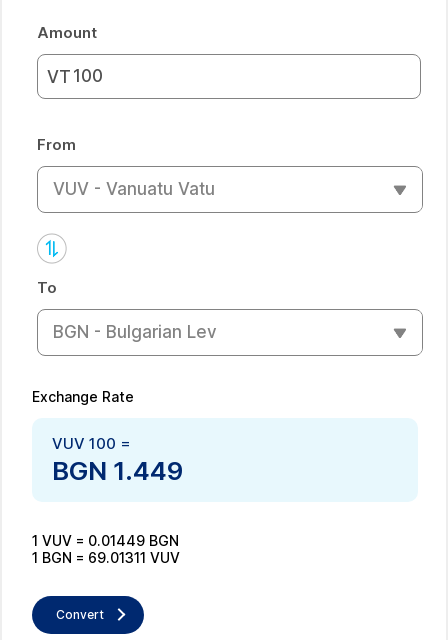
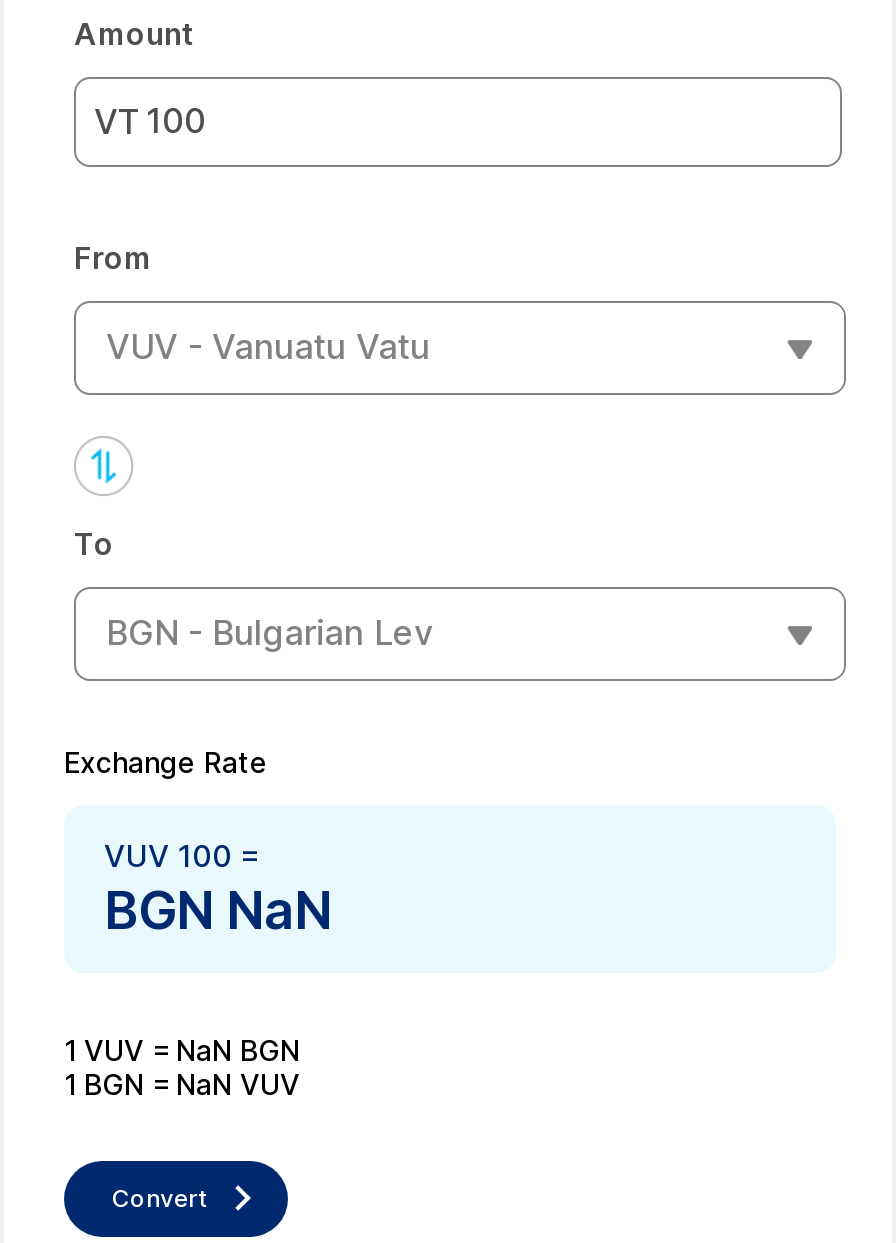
- BGN 1.449
+ BGN NaN

- 1 VUV = 0.01449 BGN
+ 1 VUV = NaN BGN

- 1 BGN = 69.01311 VUV
+ 1 BGN = NaN VUV
